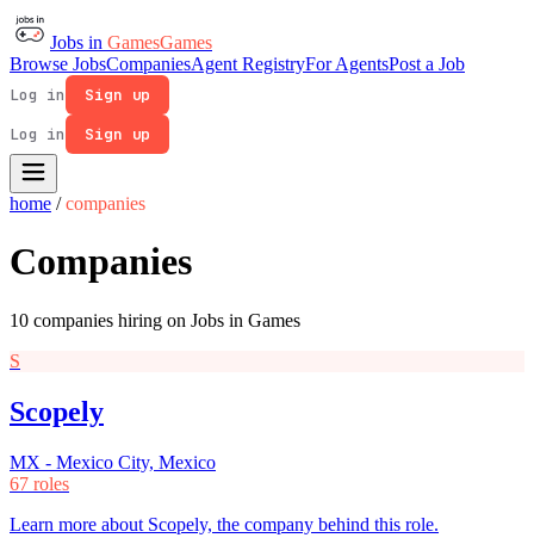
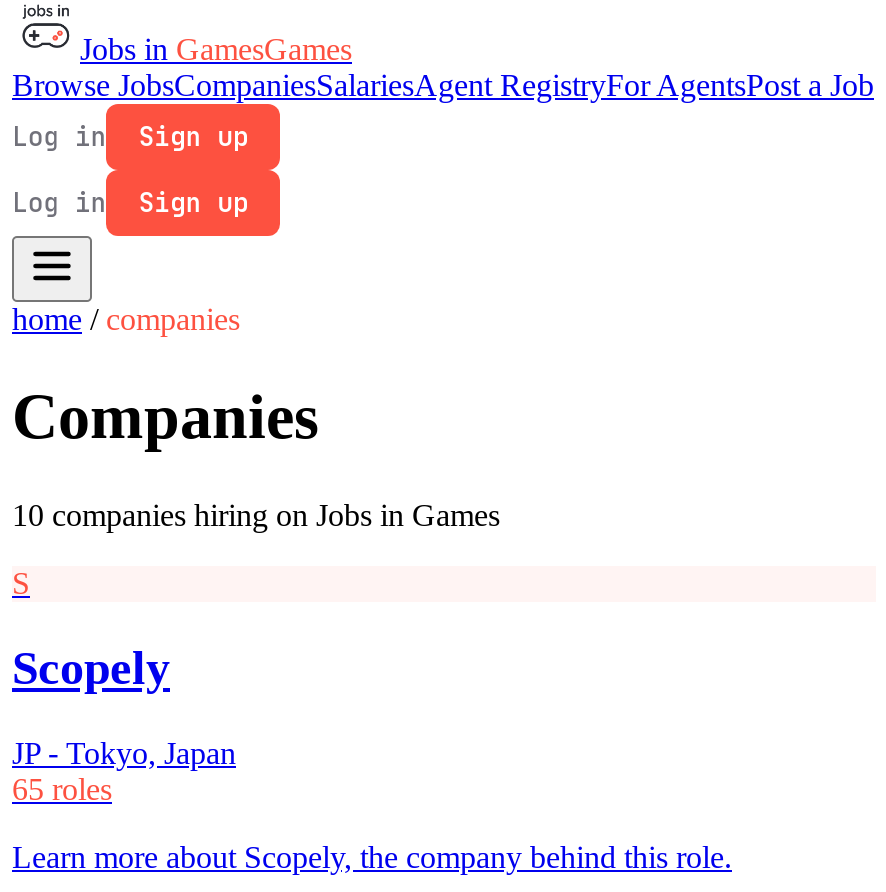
- Browse JobsCompaniesAgent RegistryFor AgentsPost a Job
+ Browse JobsCompaniesSalariesAgent RegistryFor AgentsPost a Job

- MX - Mexico City, Mexico
- 67 roles
+ JP - Tokyo, Japan
+ 65 roles
